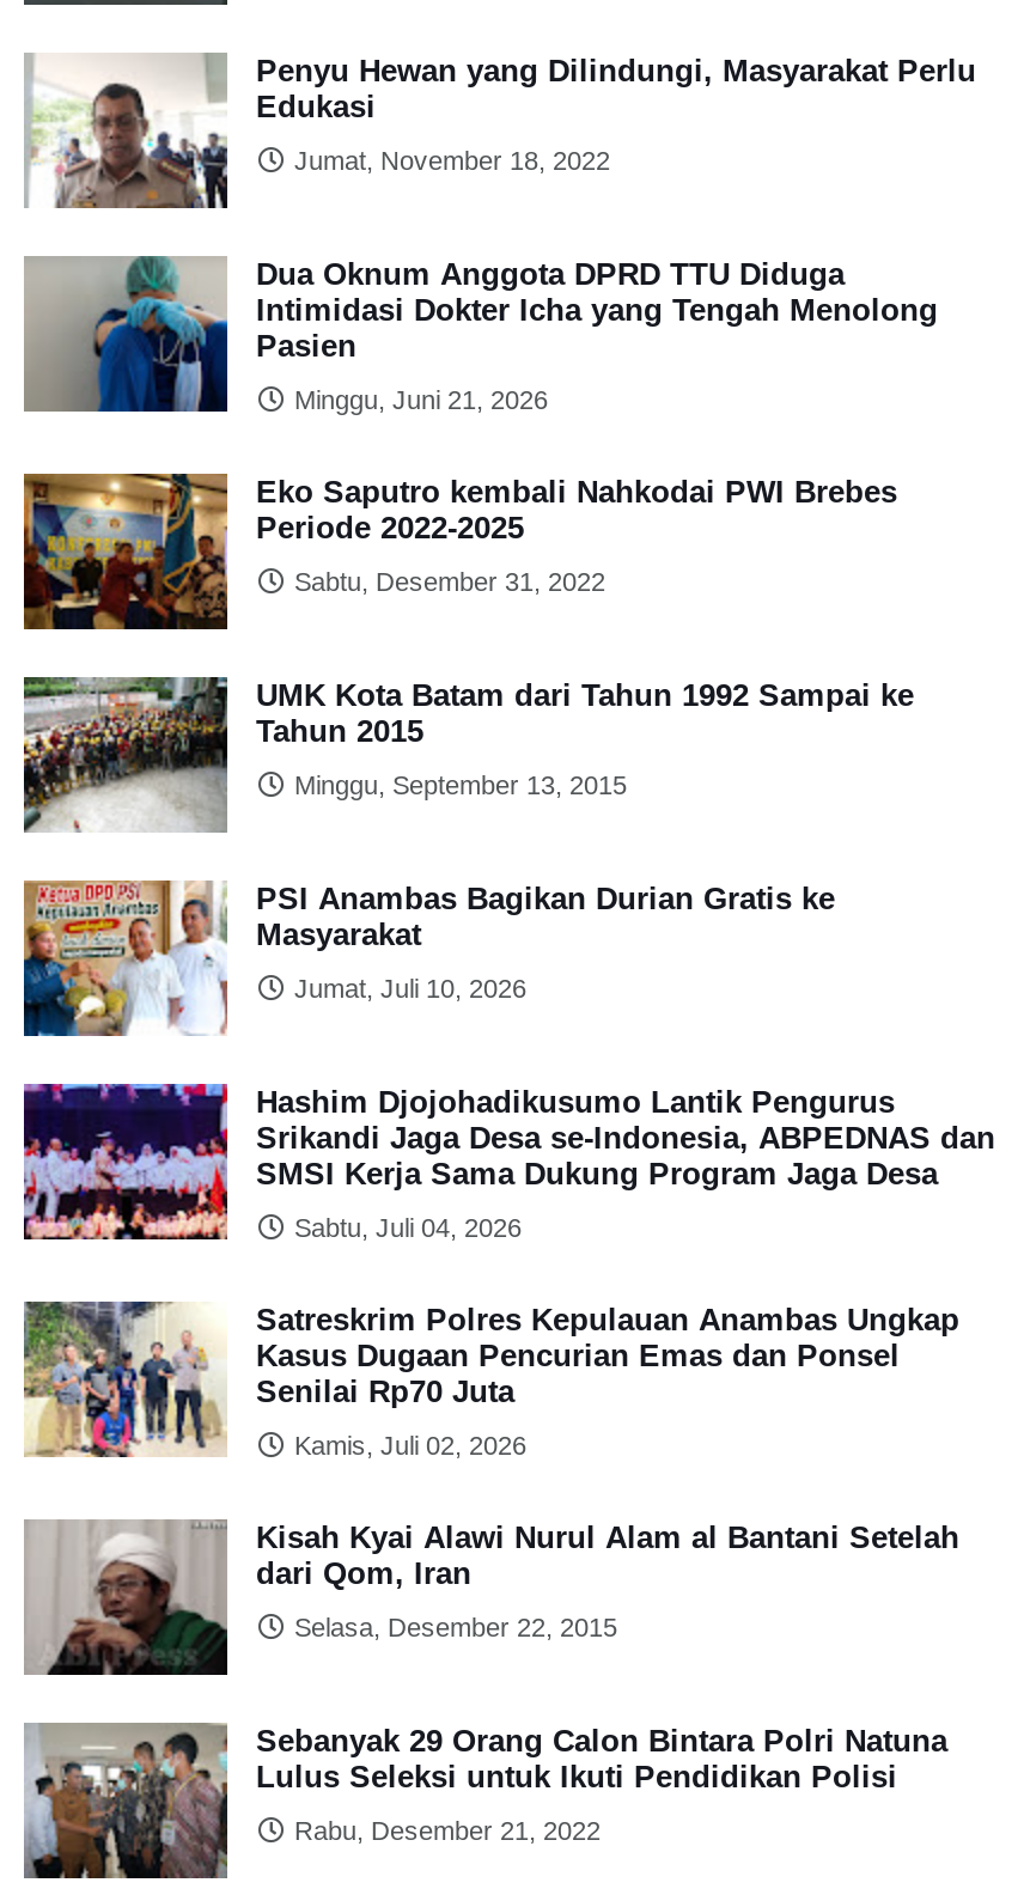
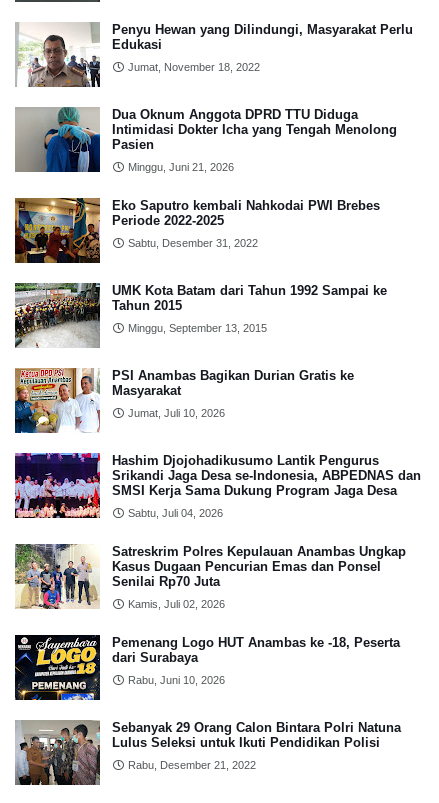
- [image]
- Kisah Kyai Alawi Nurul Alam al Bantani Setelah
- dari Qom, Iran
+ [image]
+ Pemenang Logo HUT Anambas ke -18, Peserta
+ dari Surabaya

- Selasa, Desember 22, 2015
+ Rabu, Juni 10, 2026
